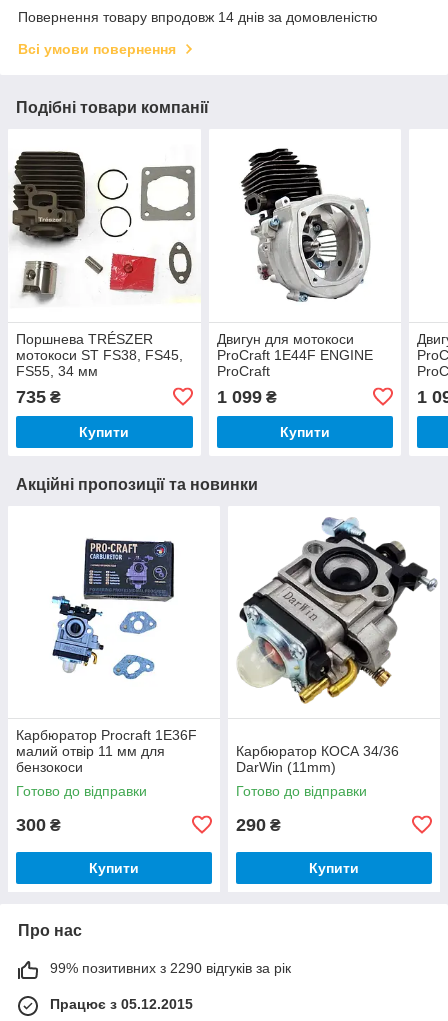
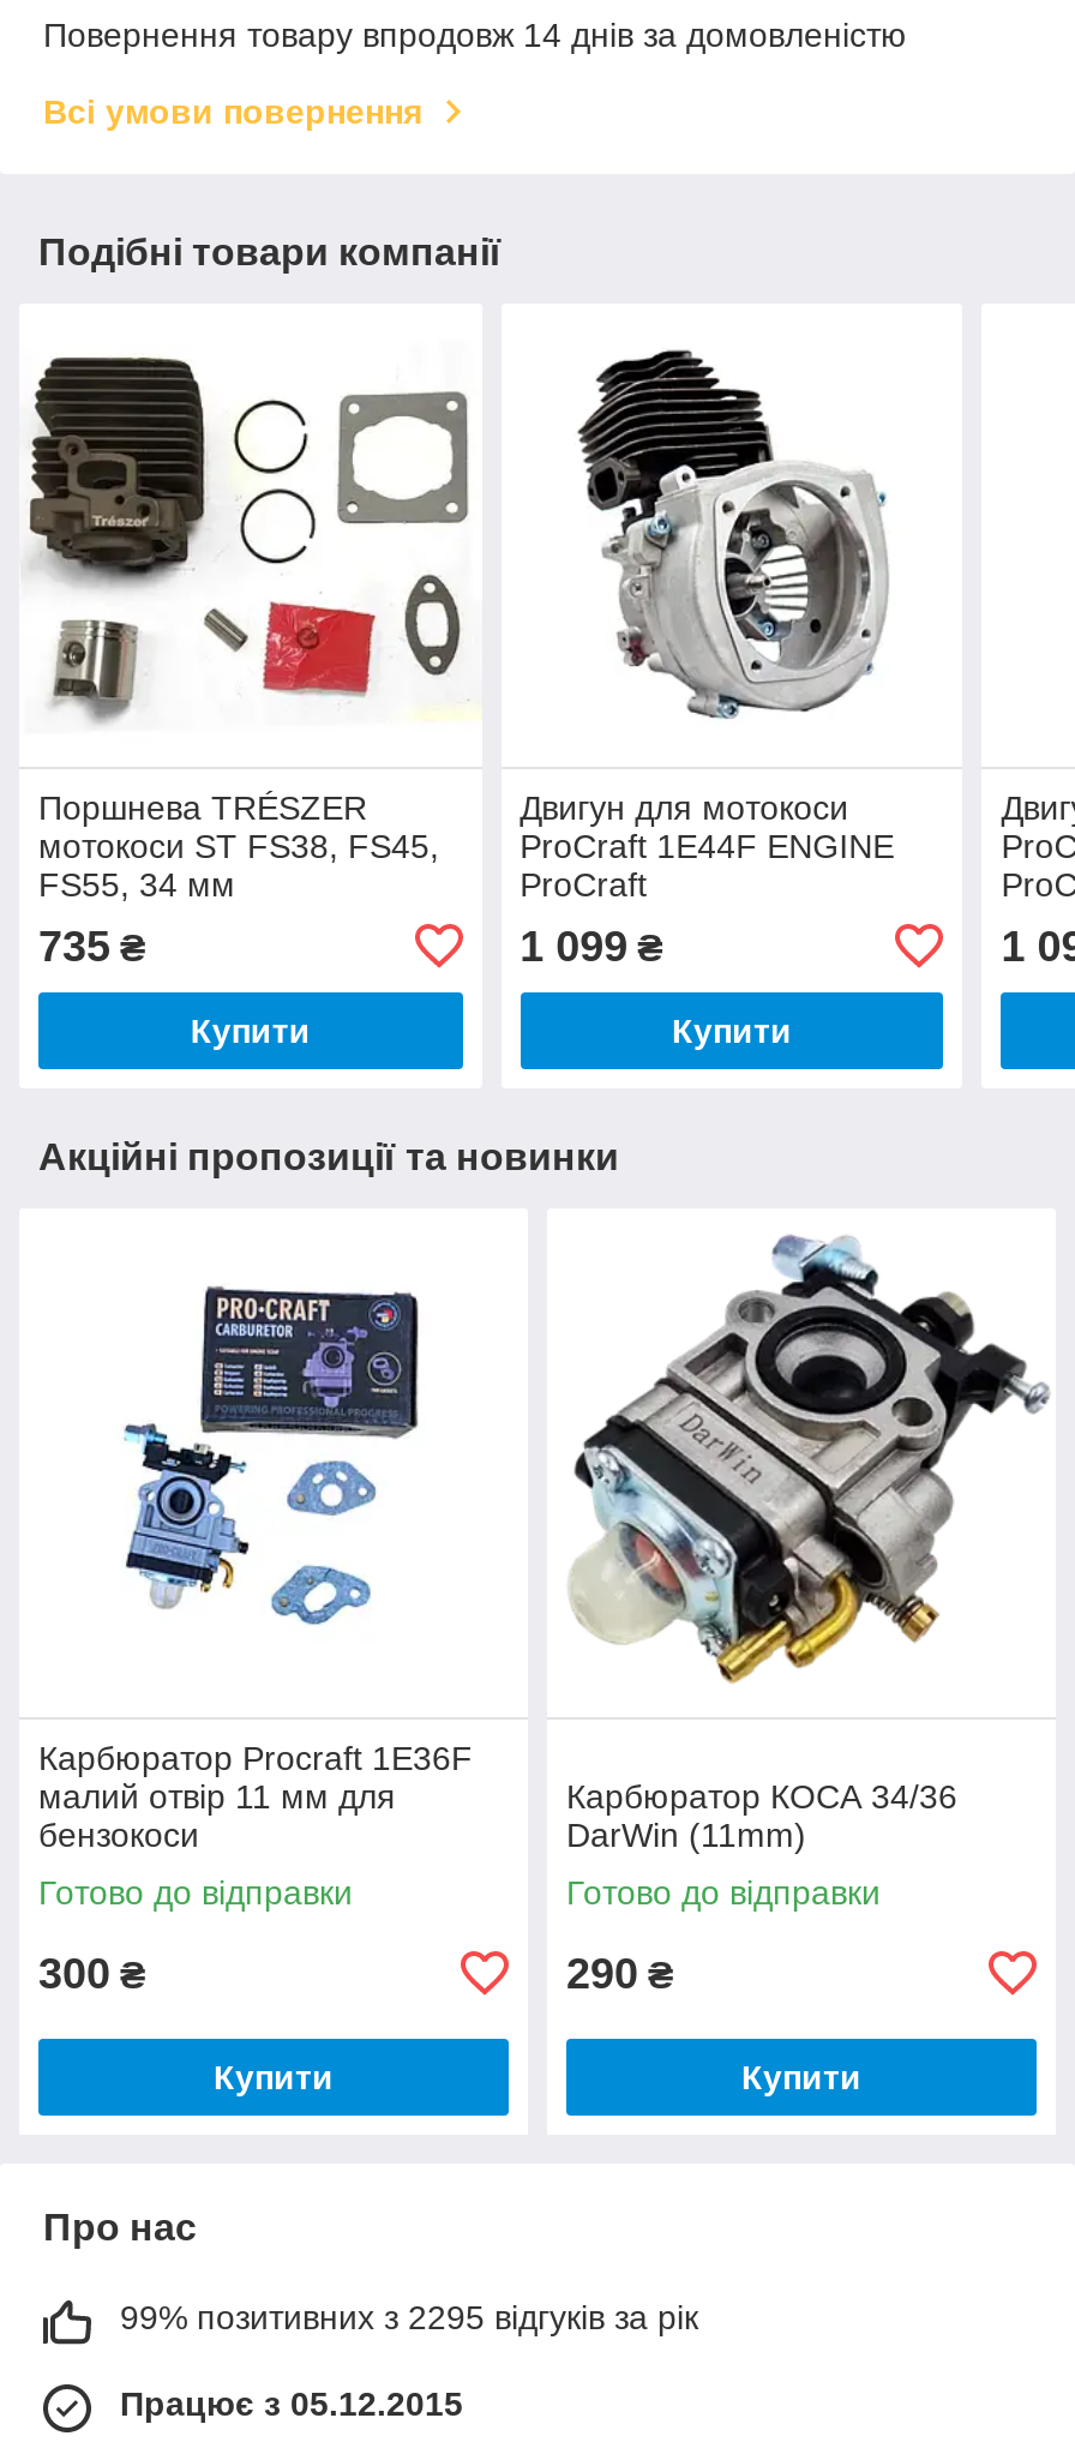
- 99% позитивних з 2290 відгуків за рік
+ 99% позитивних з 2295 відгуків за рік
